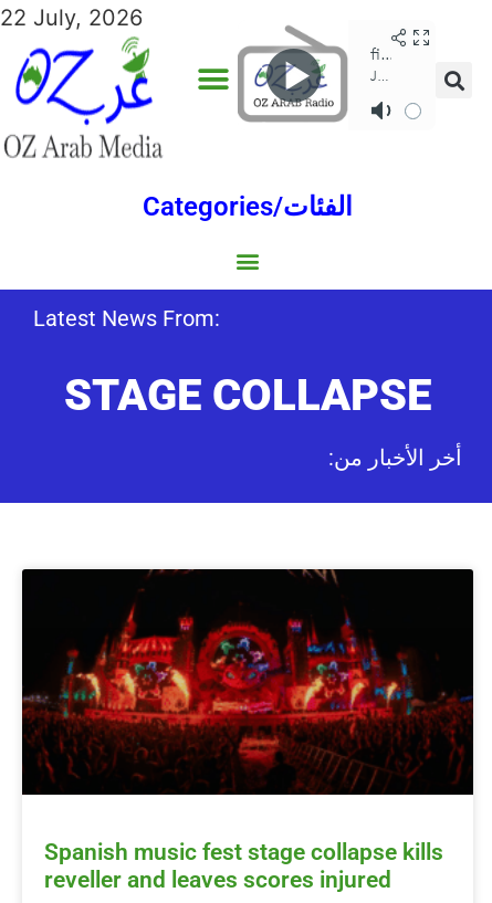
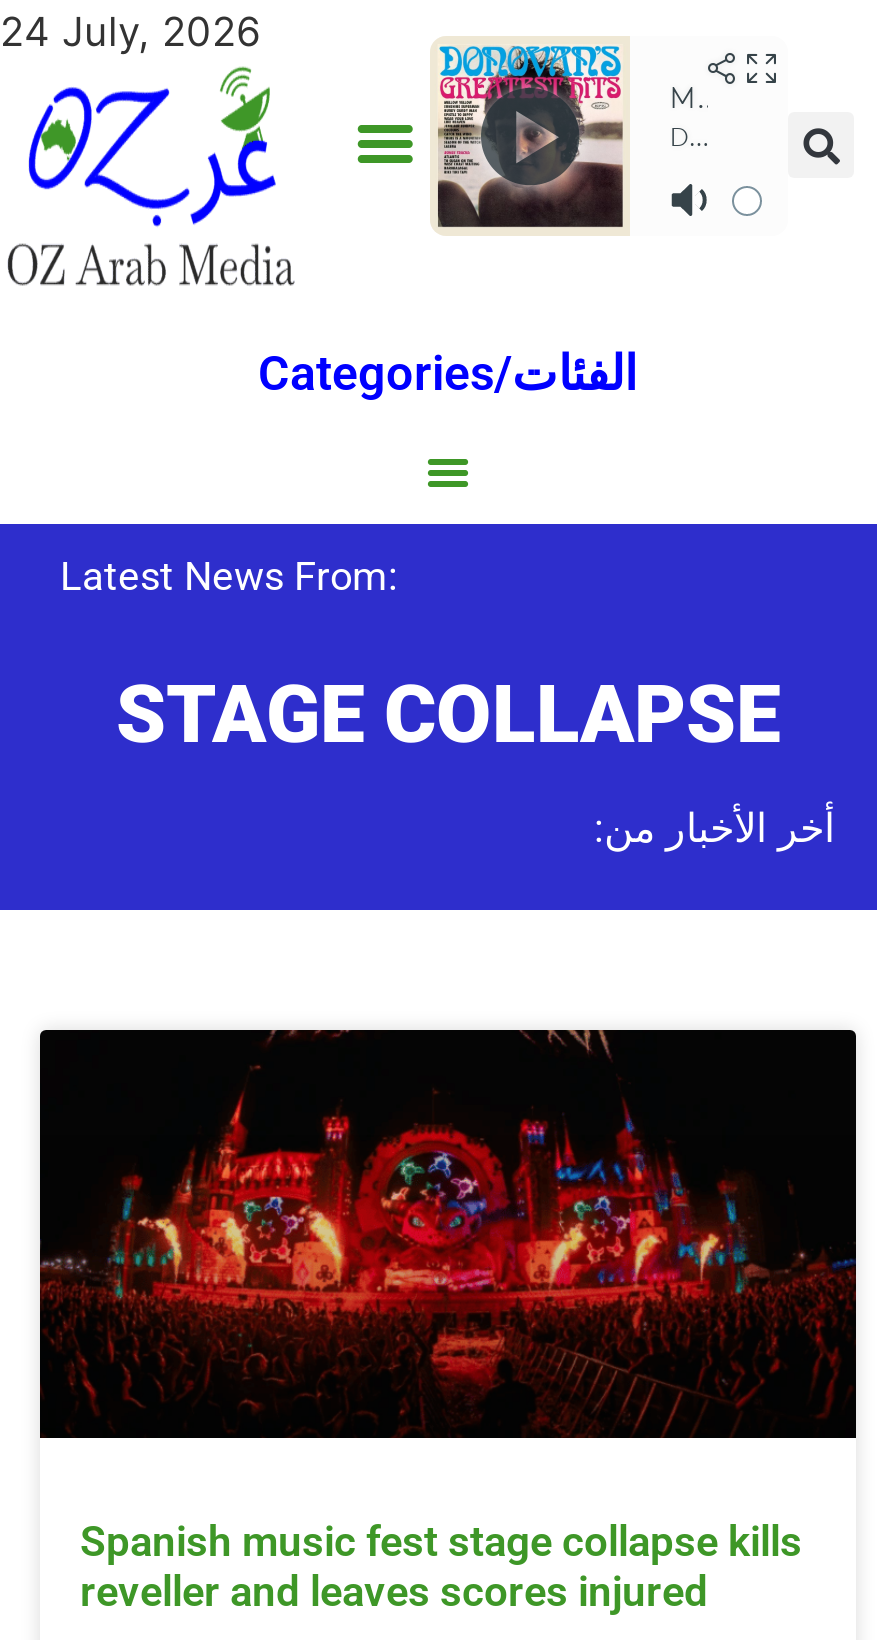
- 22 July, 2026
+ 24 July, 2026

- [image]
+ [image]
